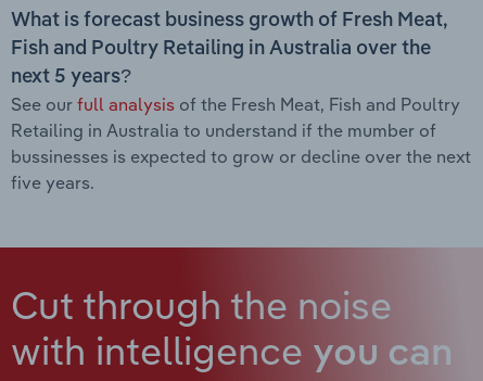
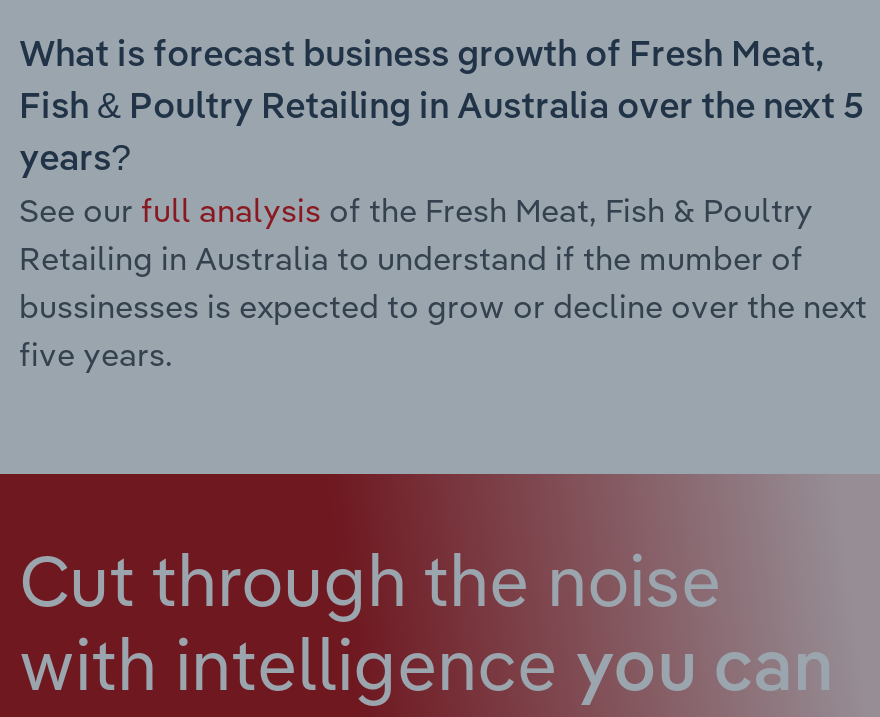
- Fish and Poultry Retailing in Australia over the
- next 5 years?
- See our full analysis of the Fresh Meat, Fish and Poultry
+ Fish & Poultry Retailing in Australia over the next 5
+ years?
+ See our full analysis of the Fresh Meat, Fish & Poultry
